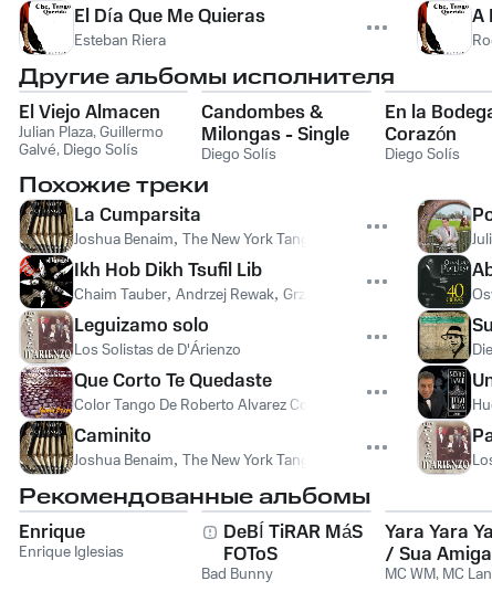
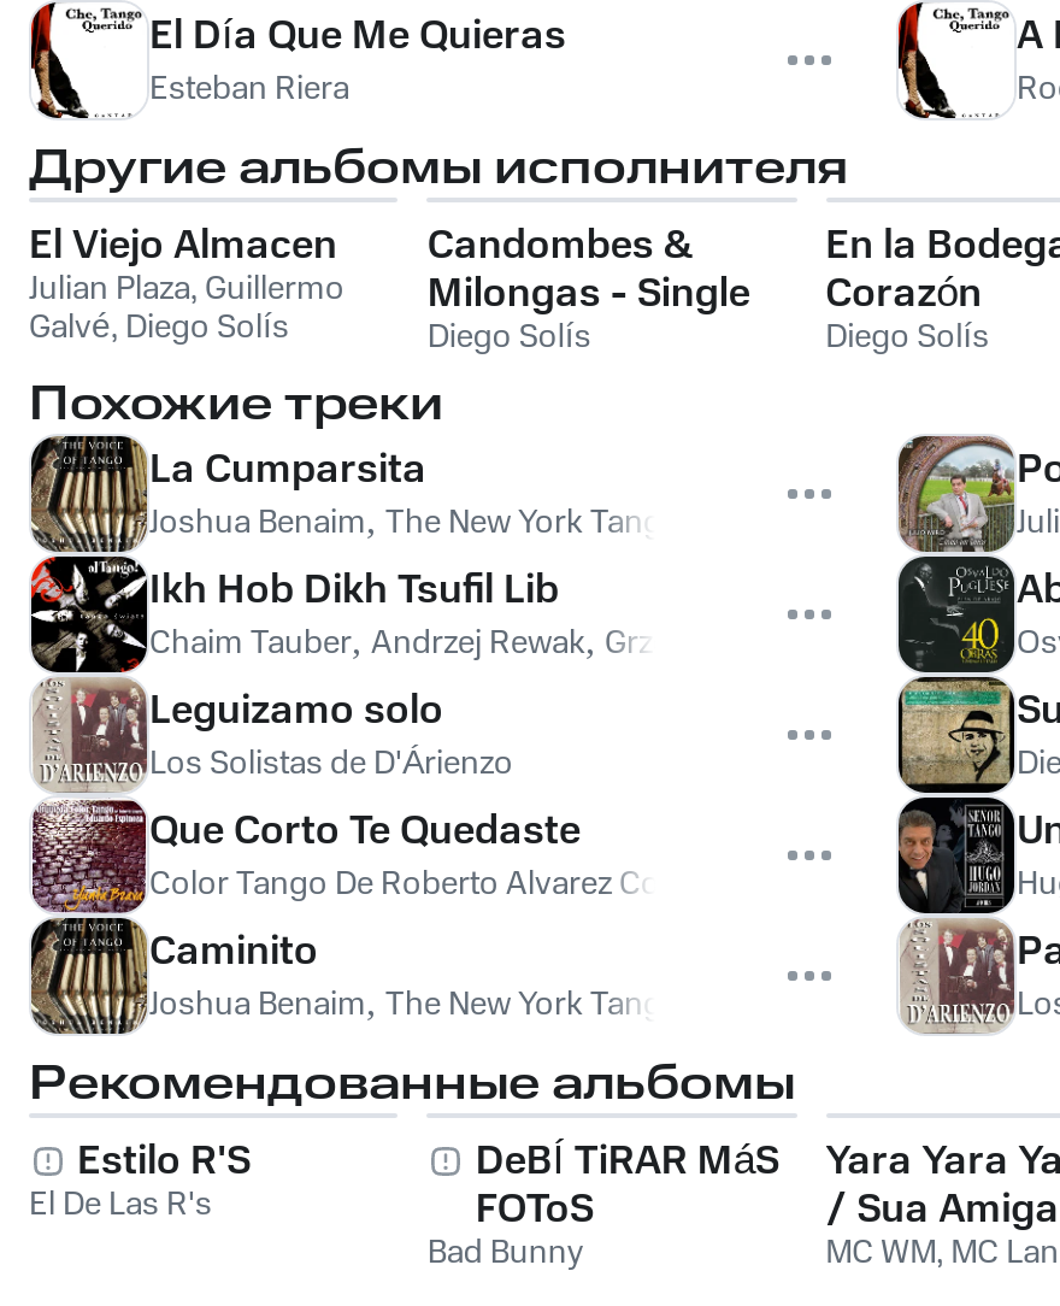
- Enrique
- Enrique Iglesias
+ Estilo R'S
+ El De Las R's
